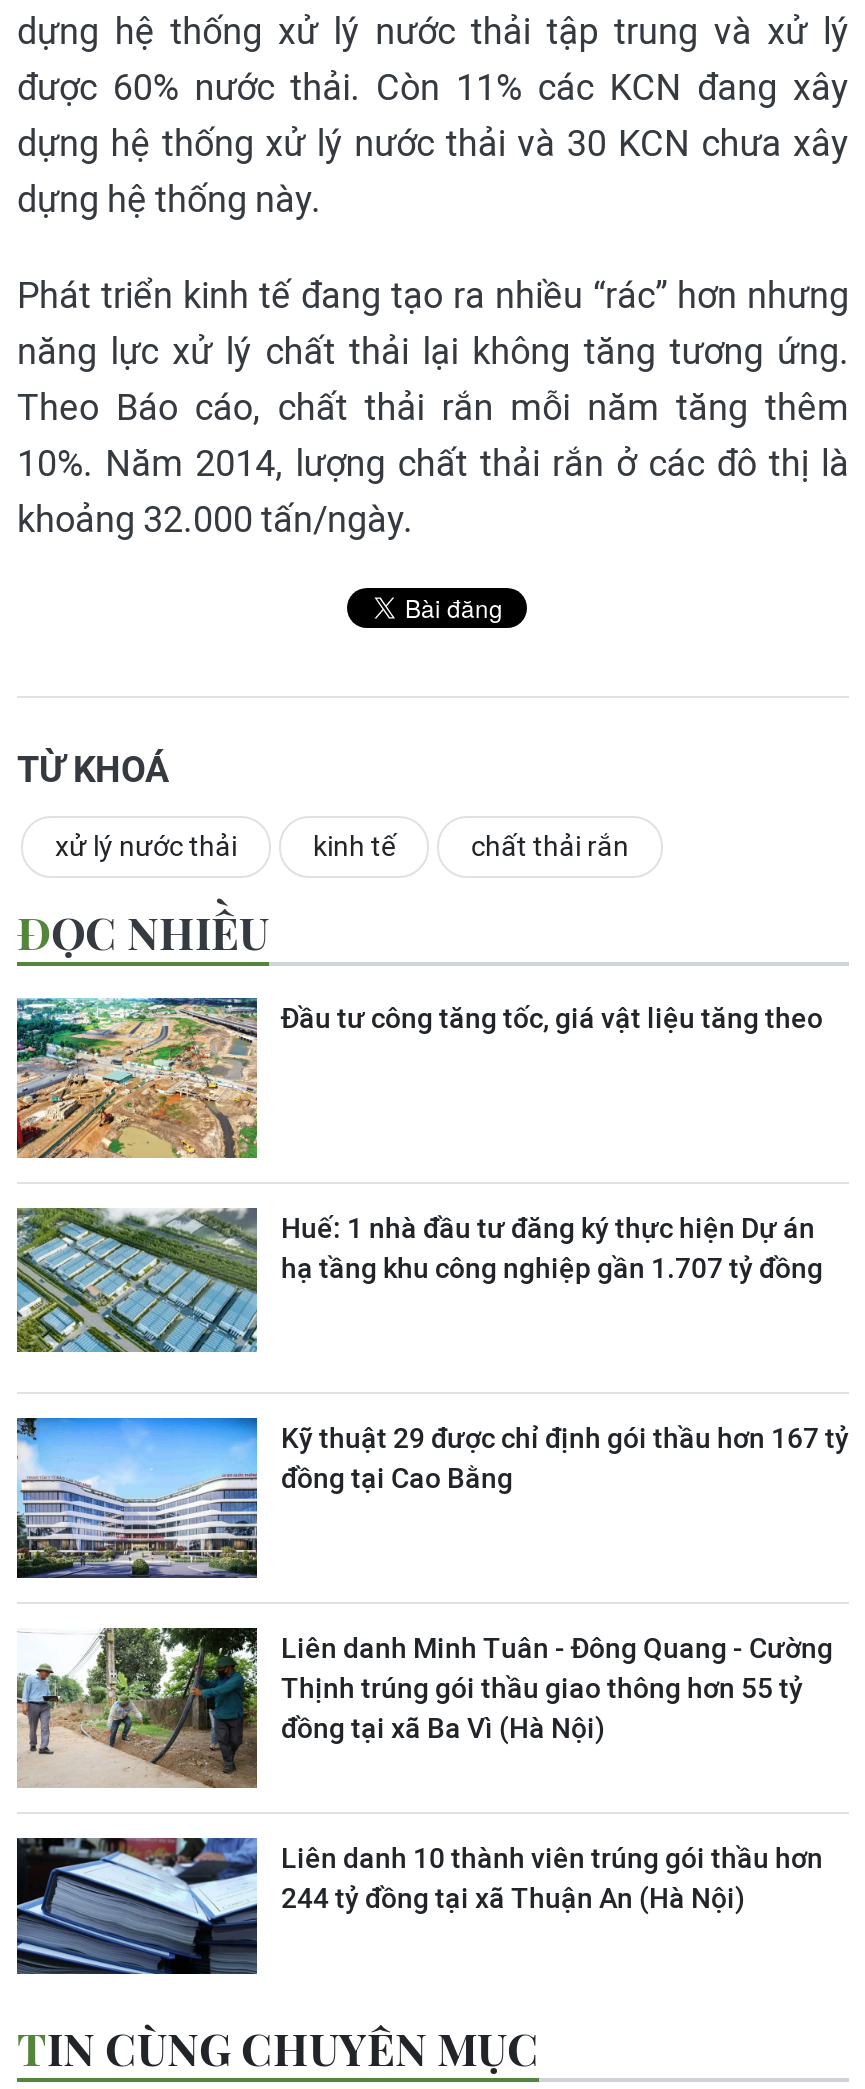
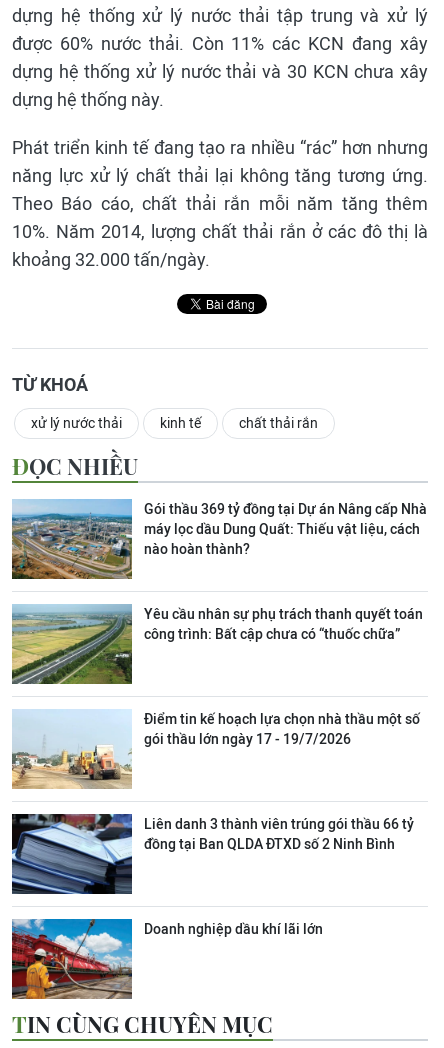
- [image]
- Đầu tư công tăng tốc, giá vật liệu tăng theo
+ [image]
+ Gói thầu 369 tỷ đồng tại Dự án Nâng cấp Nhà
+ máy lọc dầu Dung Quất: Thiếu vật liệu, cách
+ nào hoàn thành?

- [image]
- Huế: 1 nhà đầu tư đăng ký thực hiện Dự án
- hạ tầng khu công nghiệp gần 1.707 tỷ đồng
+ [image]
+ Yêu cầu nhân sự phụ trách thanh quyết toán
+ công trình: Bất cập chưa có “thuốc chữa”

- [image]
- Kỹ thuật 29 được chỉ định gói thầu hơn 167 tỷ
- đồng tại Cao Bằng
+ [image]
+ Điểm tin kế hoạch lựa chọn nhà thầu một số
+ gói thầu lớn ngày 17 - 19/7/2026

- [image]
- Liên danh Minh Tuân - Đông Quang - Cường
- Thịnh trúng gói thầu giao thông hơn 55 tỷ
- đồng tại xã Ba Vì (Hà Nội)
+ [image]
+ Liên danh 3 thành viên trúng gói thầu 66 tỷ
+ đồng tại Ban QLDA ĐTXD số 2 Ninh Bình

- [image]
- Liên danh 10 thành viên trúng gói thầu hơn
- 244 tỷ đồng tại xã Thuận An (Hà Nội)
+ [image]
+ Doanh nghiệp dầu khí lãi lớn
